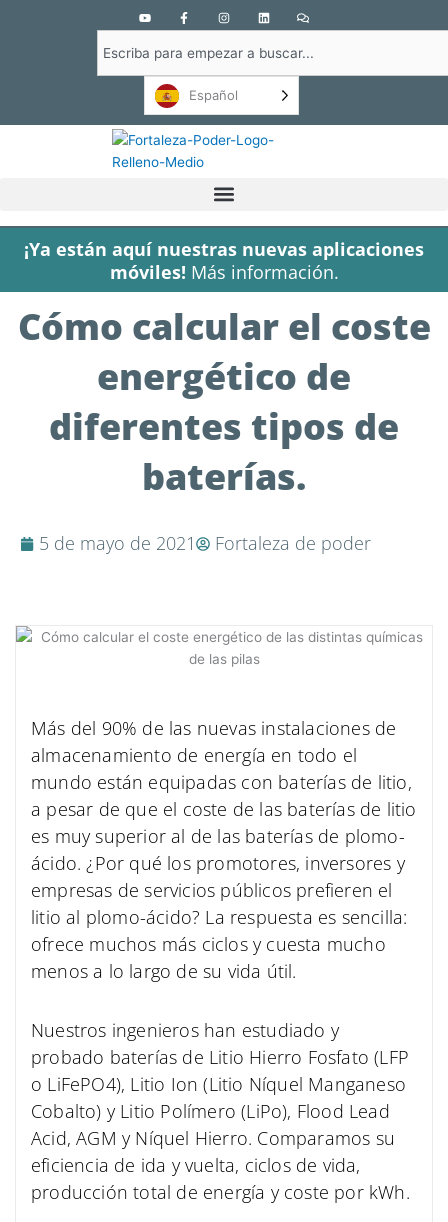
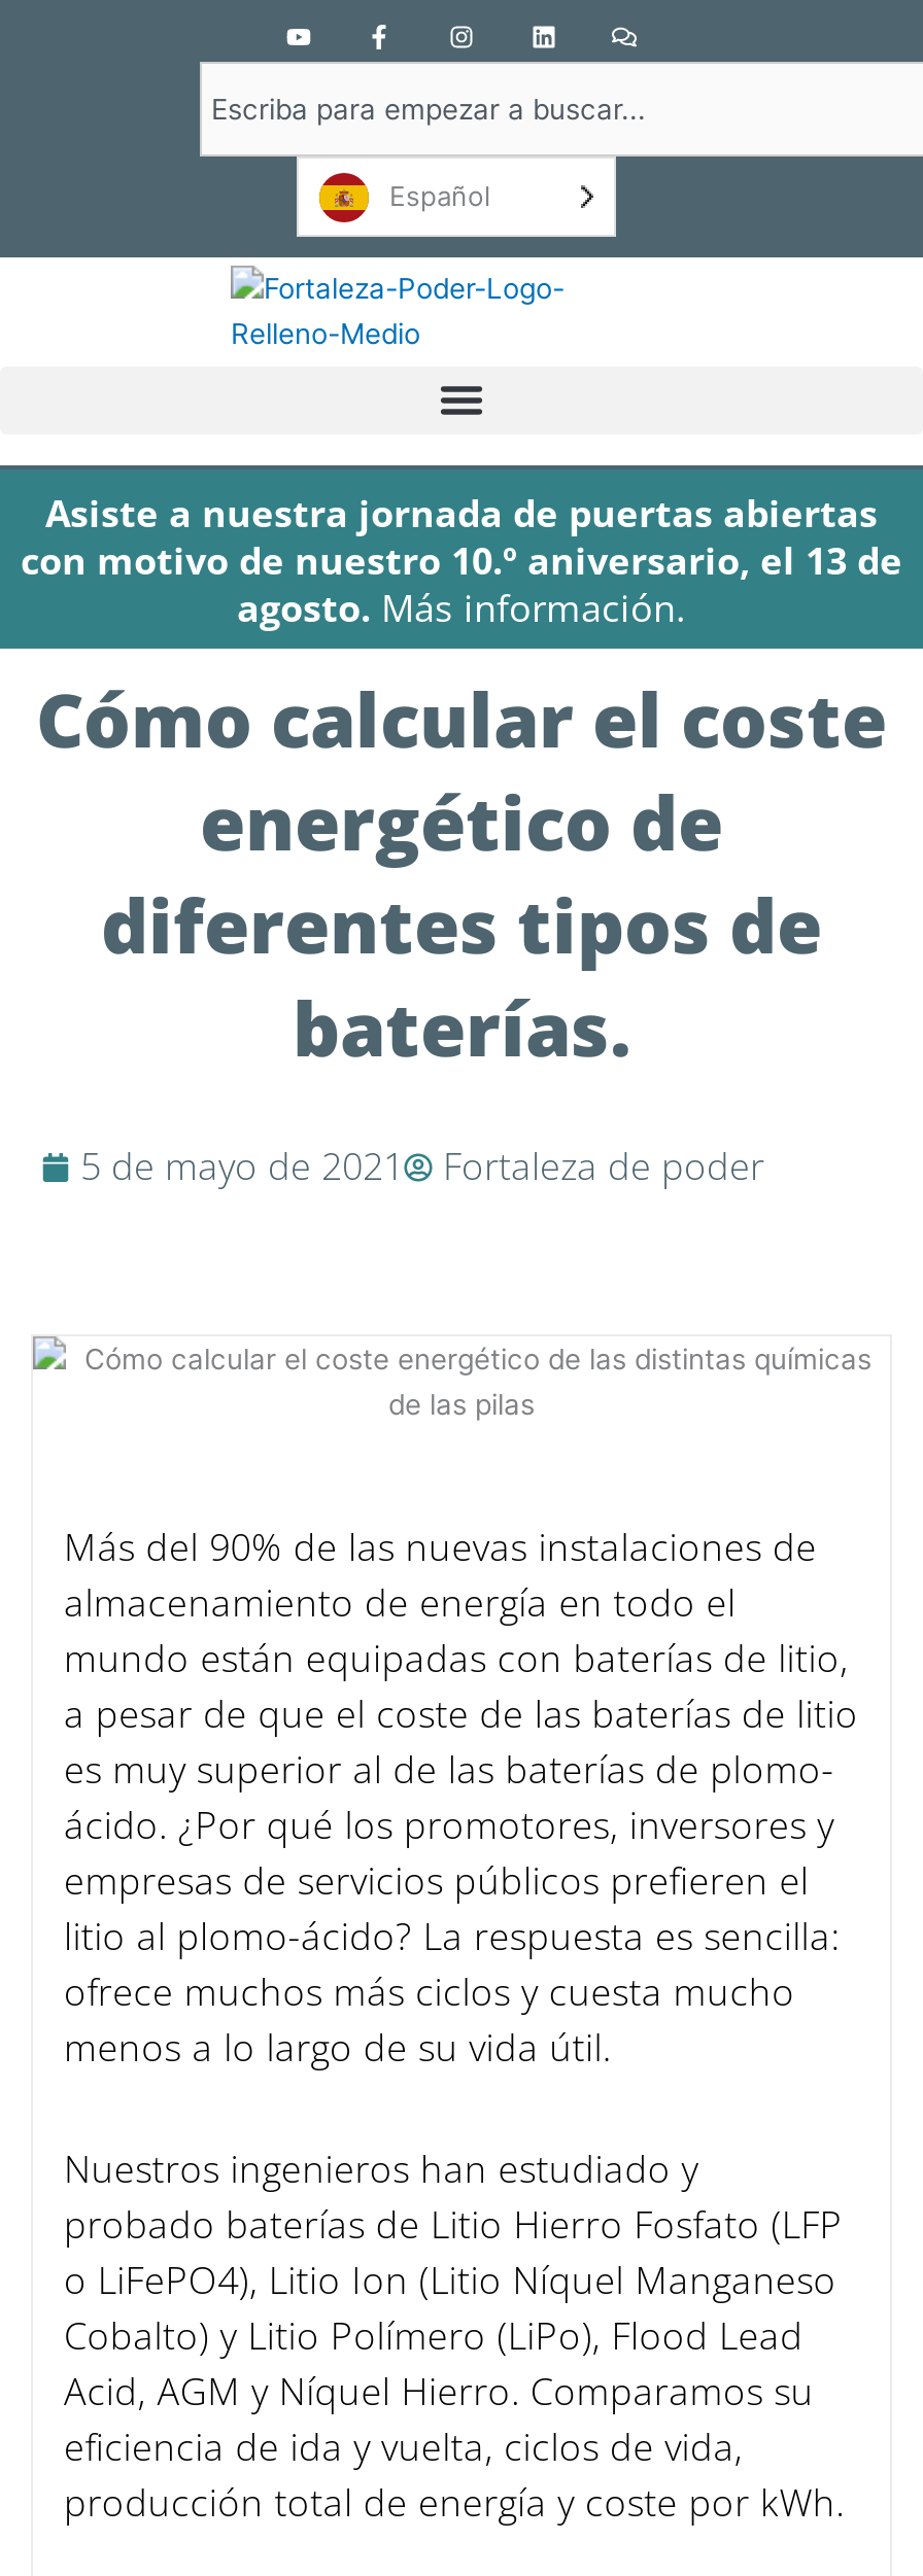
- ¡Ya están aquí nuestras nuevas aplicaciones
- móviles! Más información.
+ Asiste a nuestra jornada de puertas abiertas
+ con motivo de nuestro 10.º aniversario, el 13 de
+ agosto. Más información.
